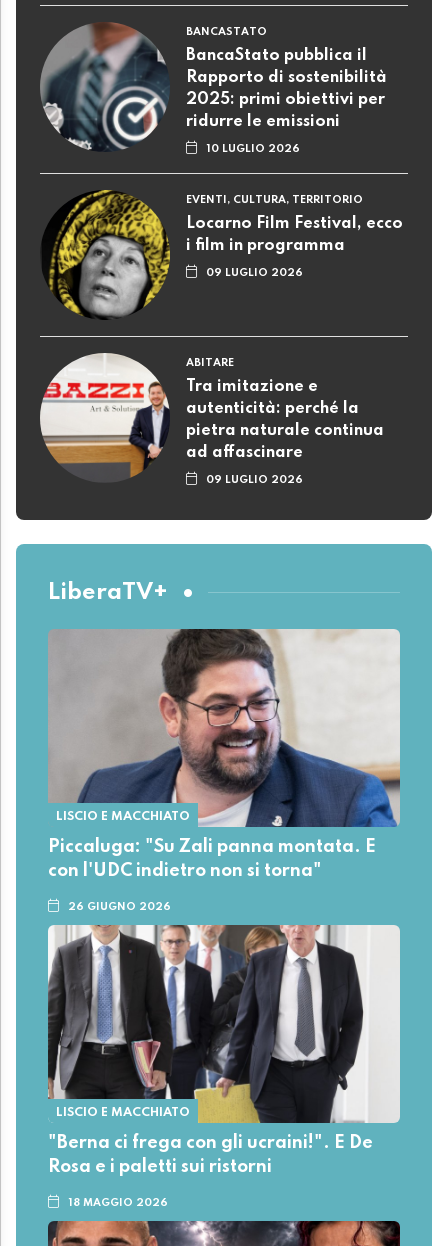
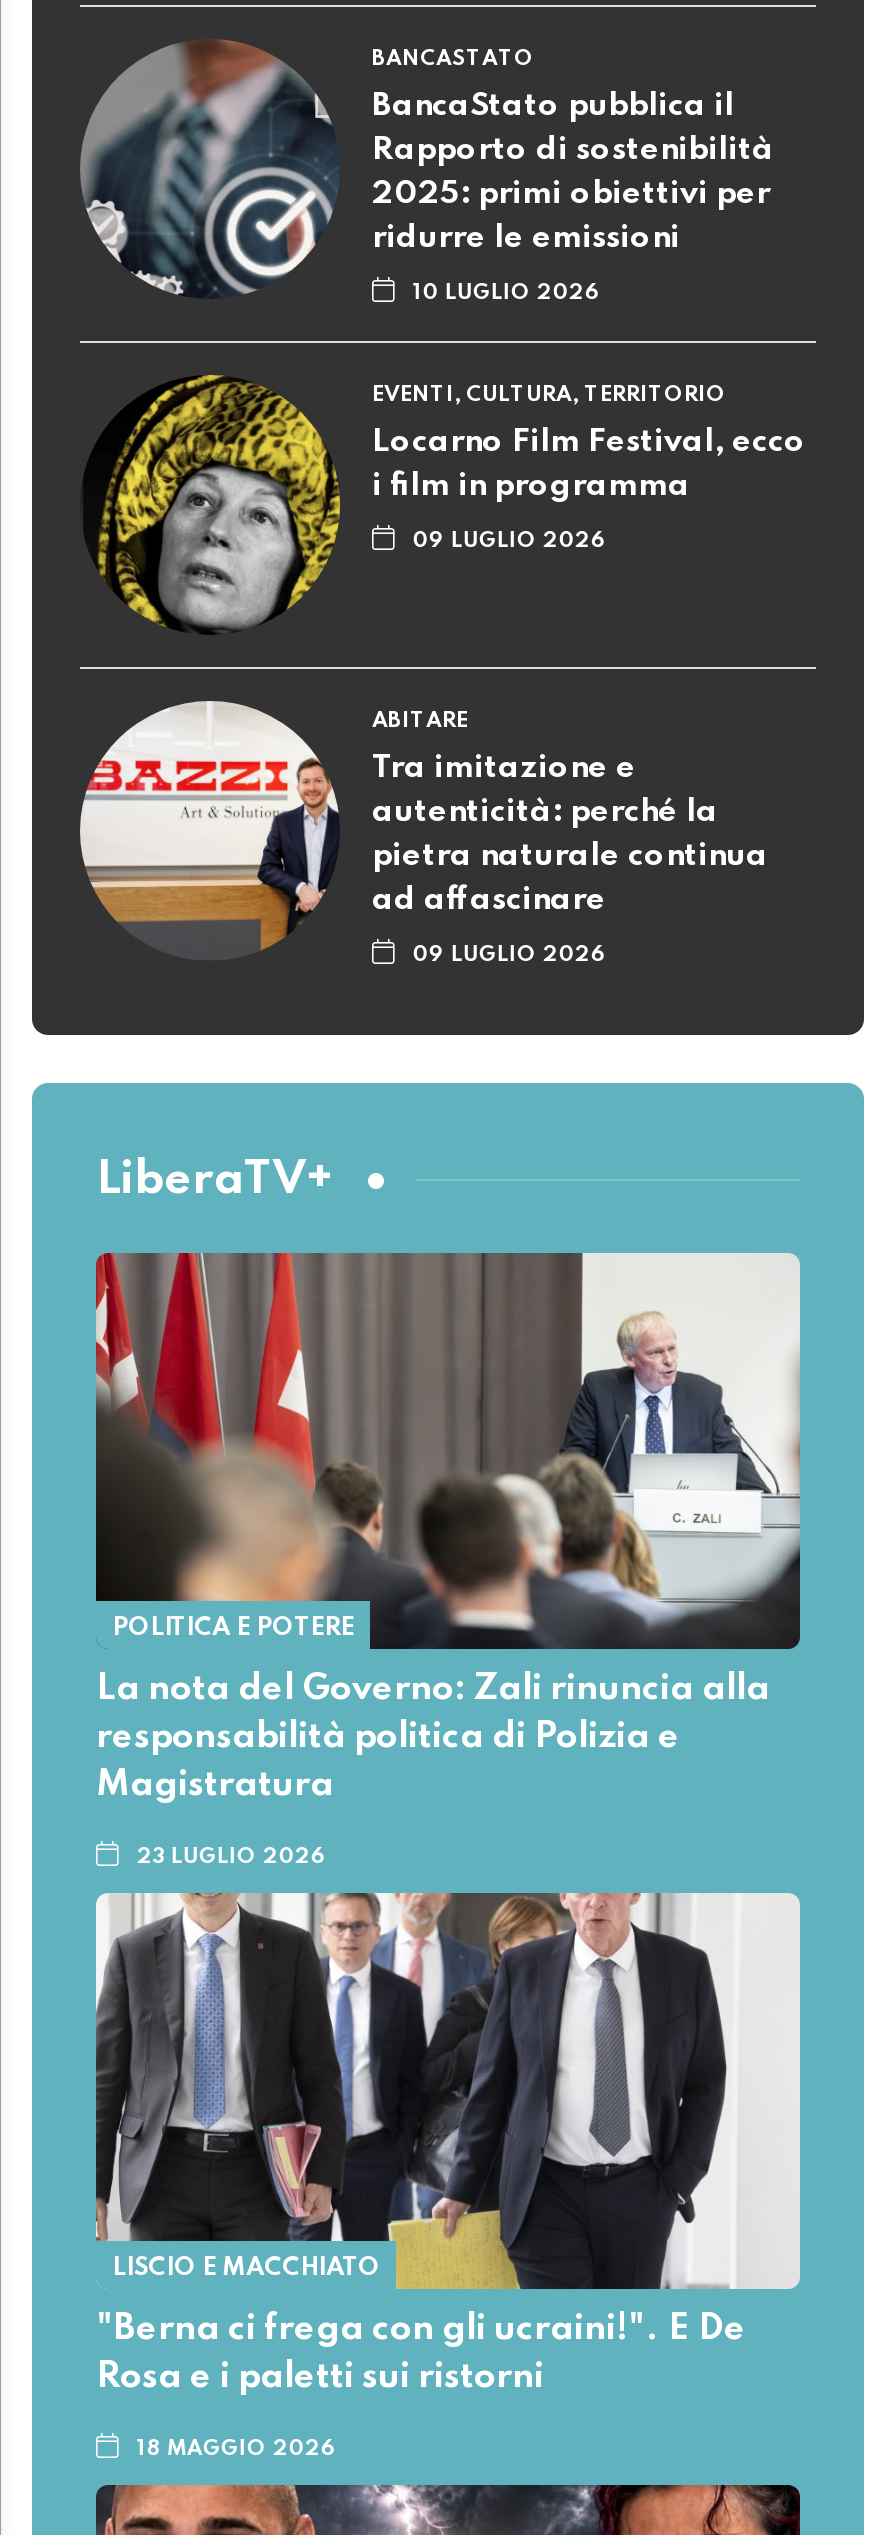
- [image]
- LISCIO E MACCHIATO
+ [image]
+ POLITICA E POTERE

- Piccaluga: "Su Zali panna montata. E
- con l'UDC indietro non si torna"
+ La nota del Governo: Zali rinuncia alla
+ responsabilità politica di Polizia e
+ Magistratura

- 26 GIUGNO 2026
+ 23 LUGLIO 2026
